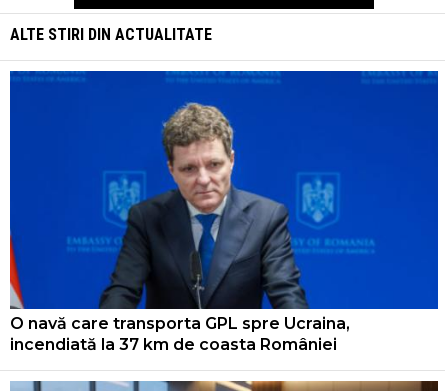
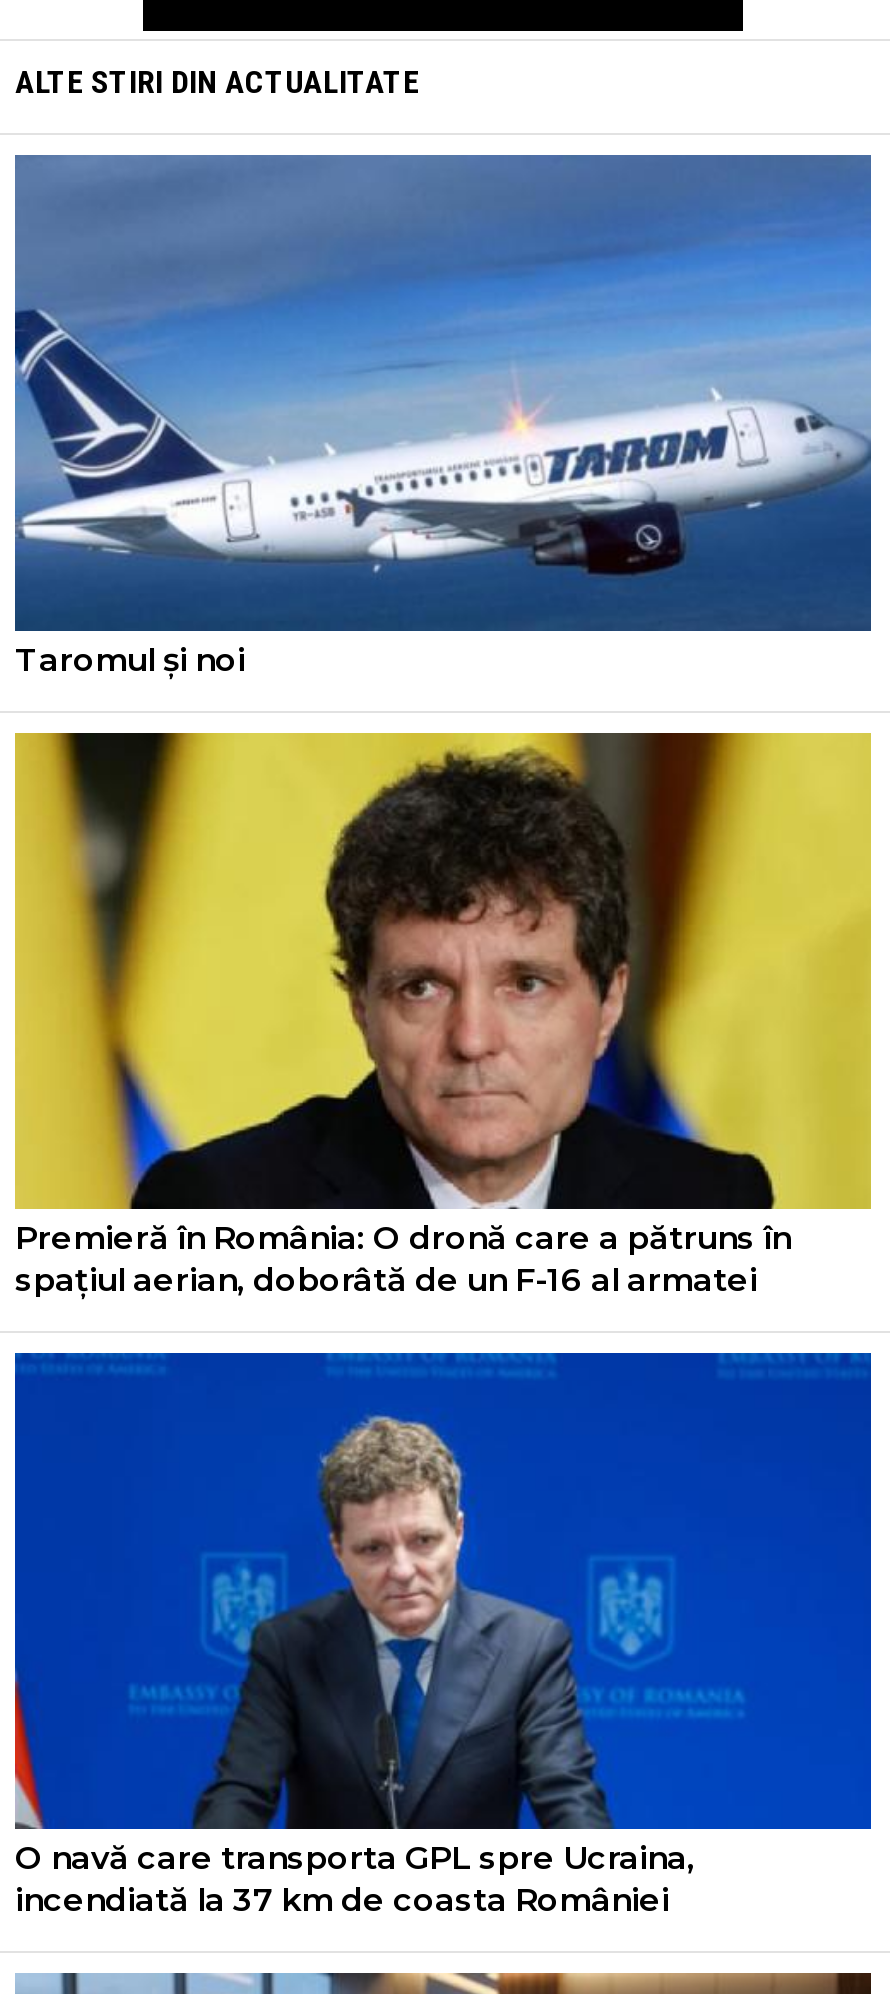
+ [image]
+ Taromul și noi

+ [image]
+ Premieră în România: O dronă care a pătruns în
+ spațiul aerian, doborâtă de un F-16 al armatei
